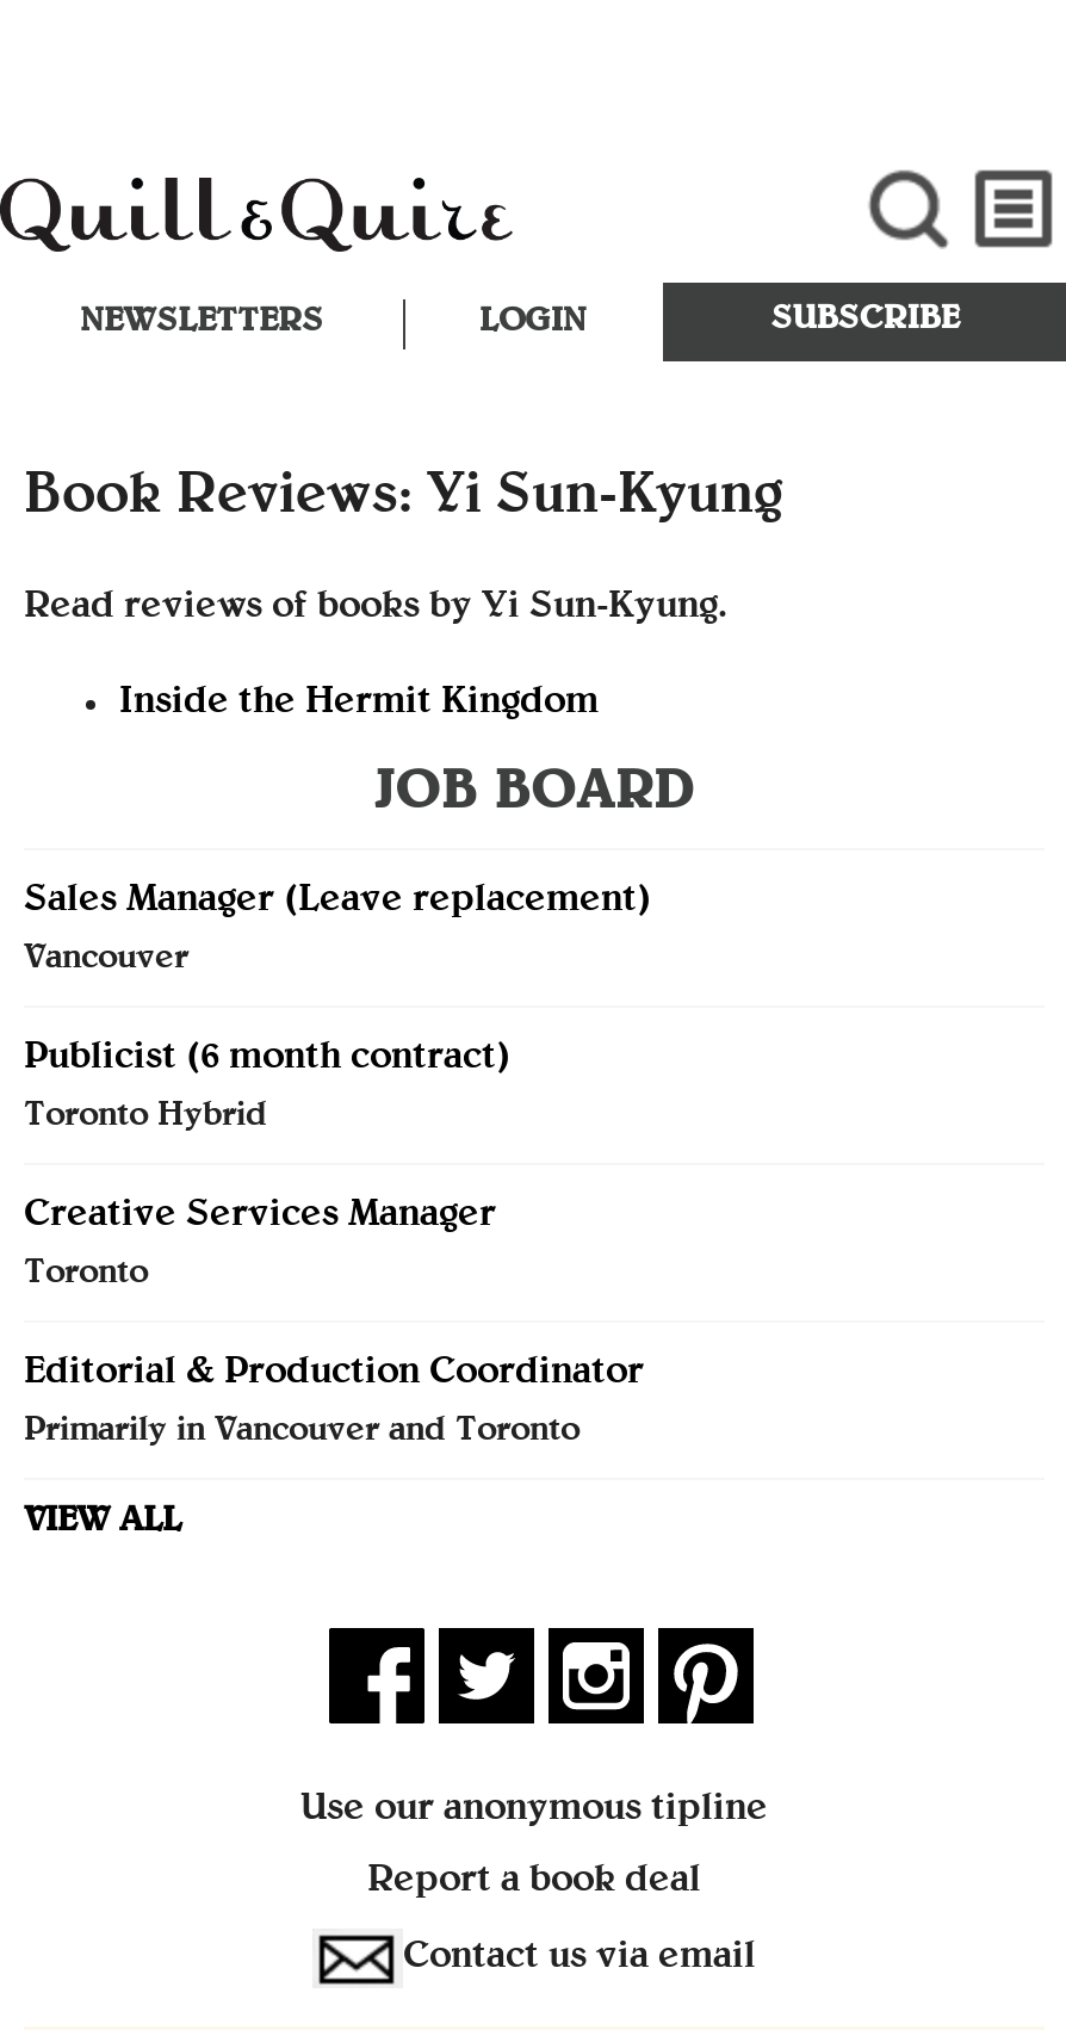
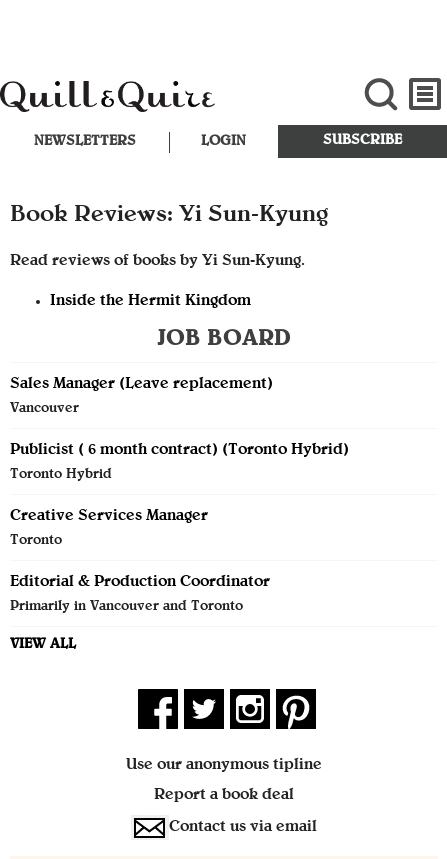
- Publicist (6 month contract)
+ Publicist ( 6 month contract) (Toronto Hybrid)
